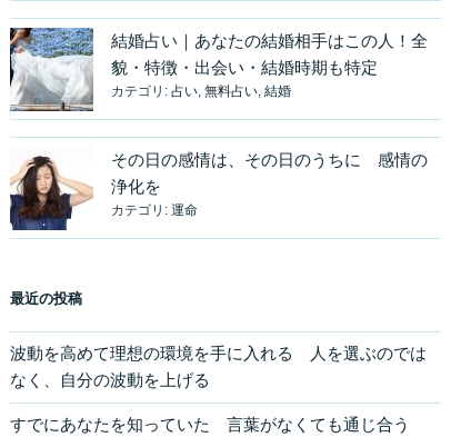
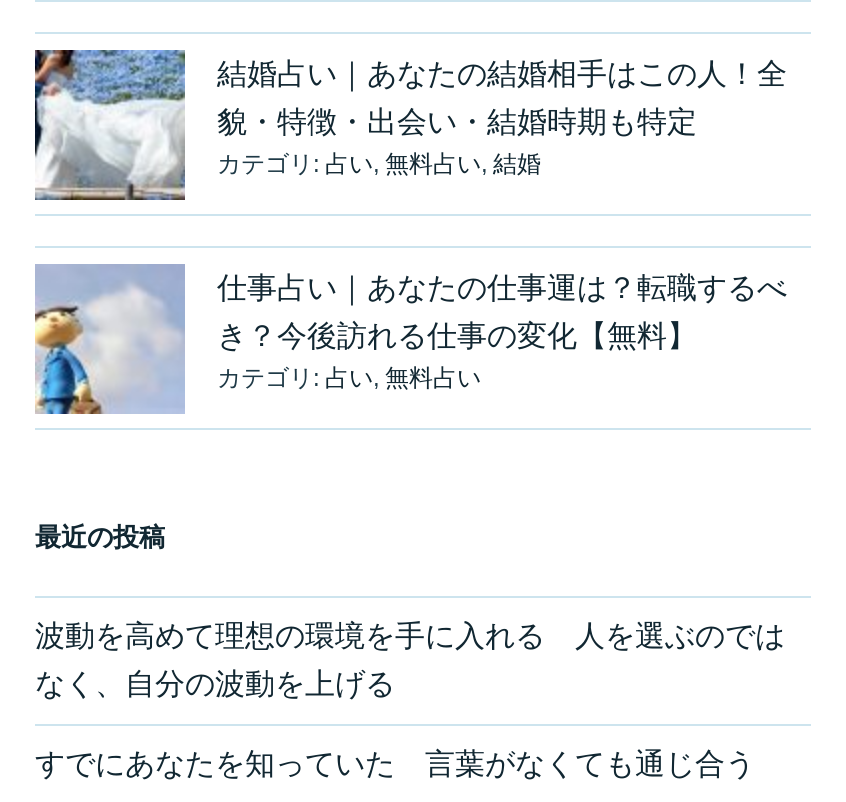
- [image]
- その日の感情は、その日のうちに 感情の
- 浄化を
- カテゴリ:運命
+ [image]
+ 仕事占い｜あなたの仕事運は？転職するべ
+ き？今後訪れる仕事の変化【無料】
+ カテゴリ:占い,無料占い
